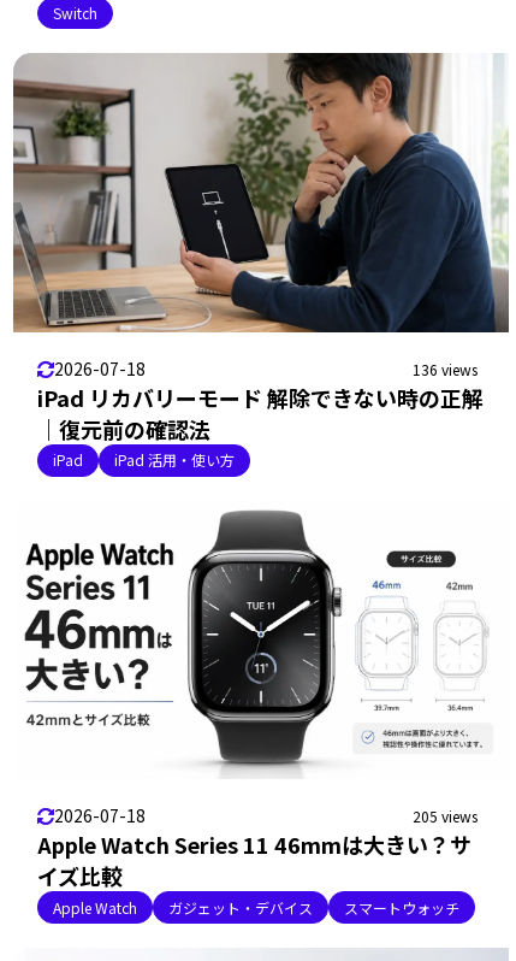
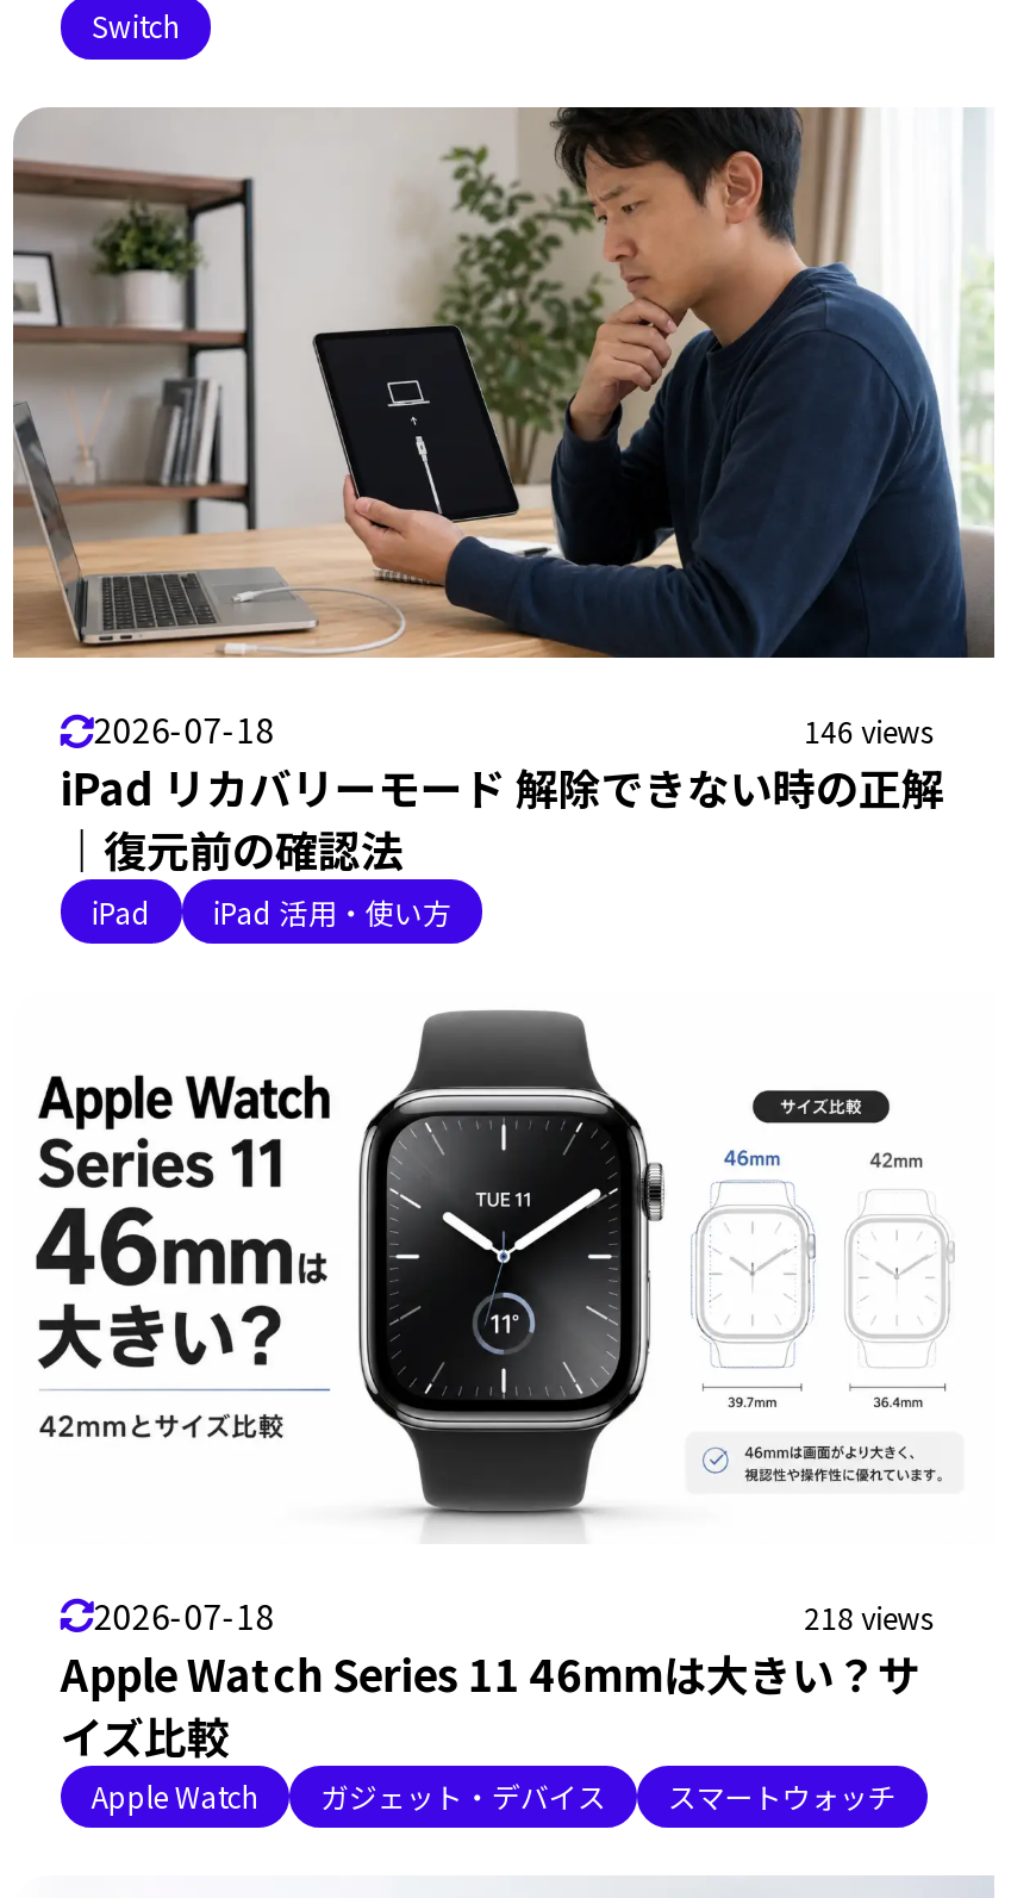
- 136 views
+ 146 views

- 205 views
+ 218 views
